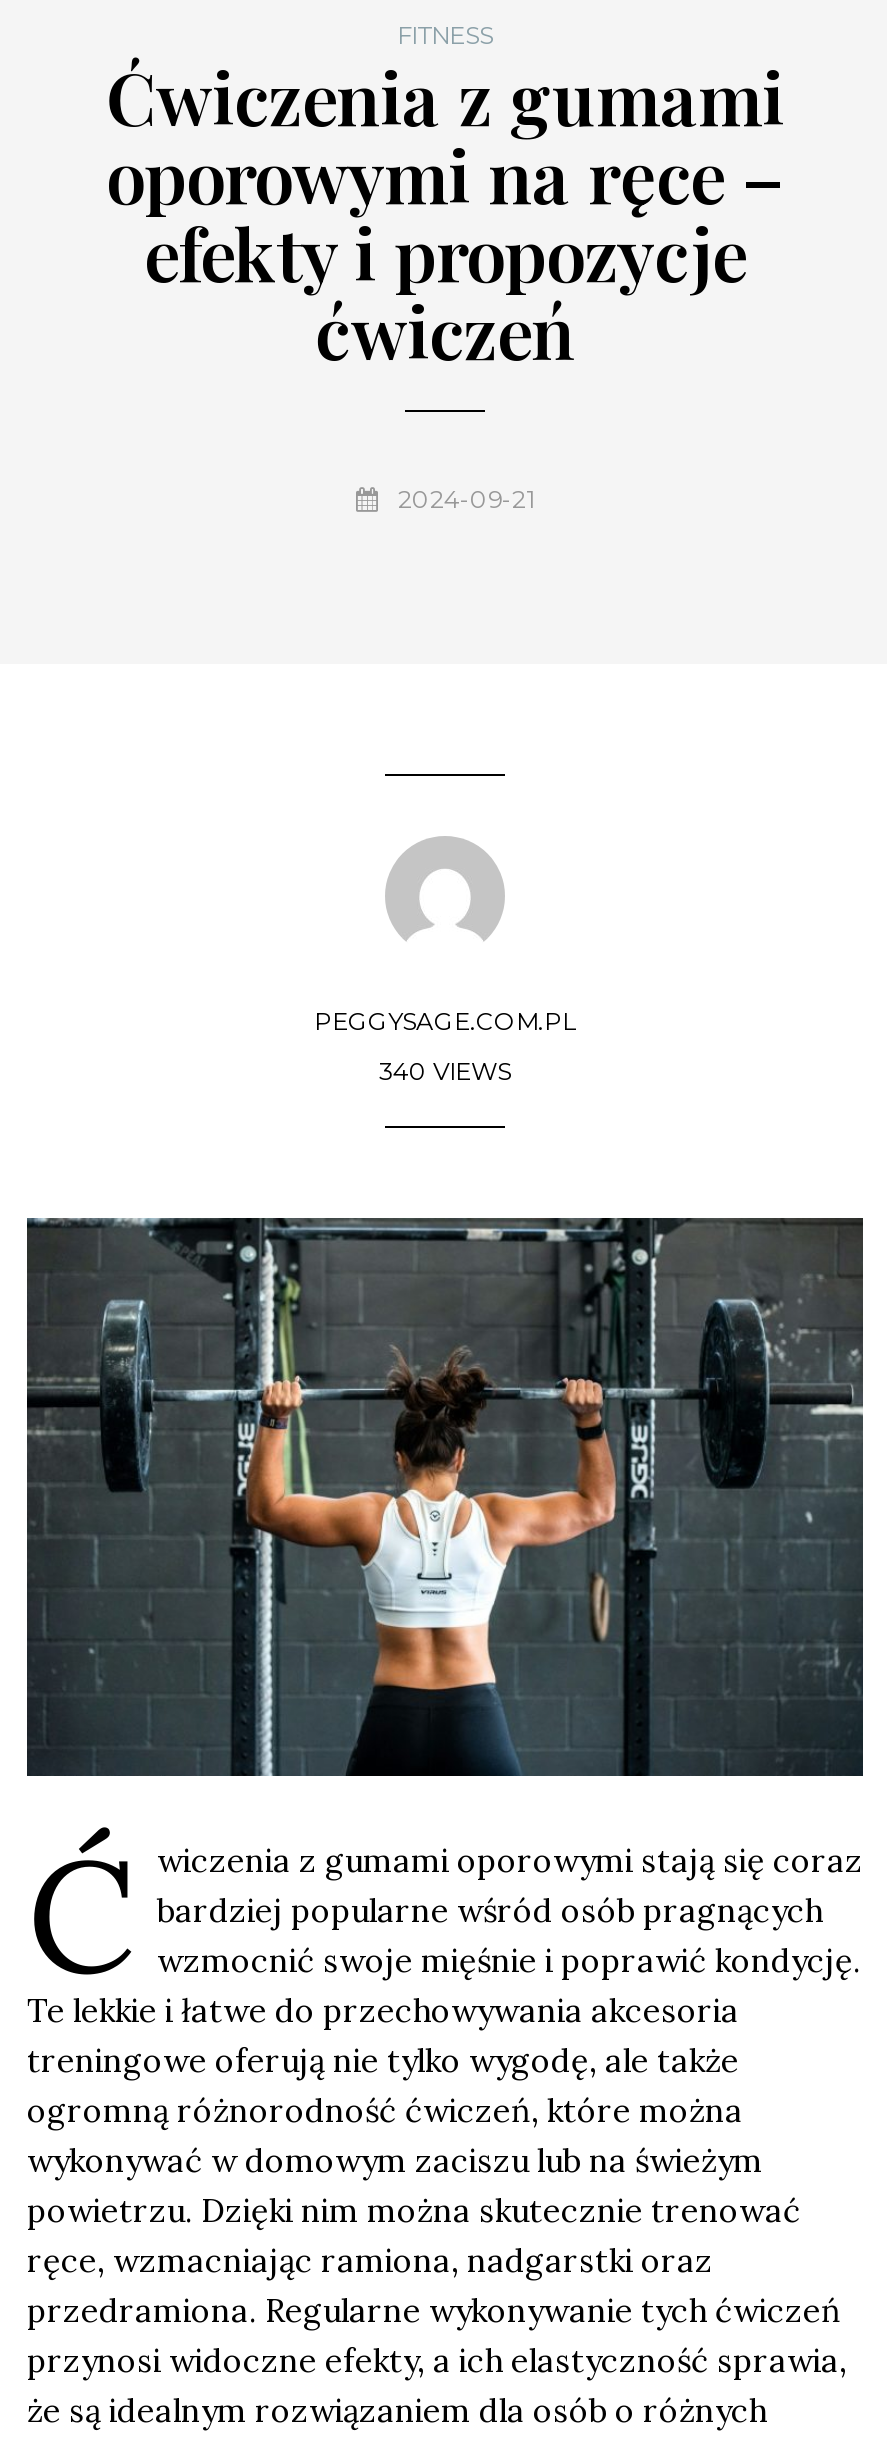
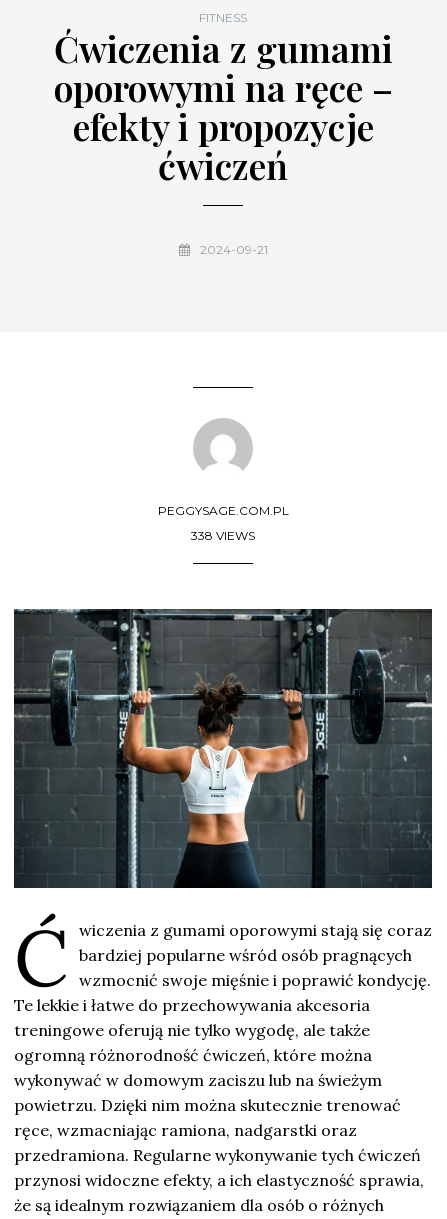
- 340 VIEWS
+ 338 VIEWS
